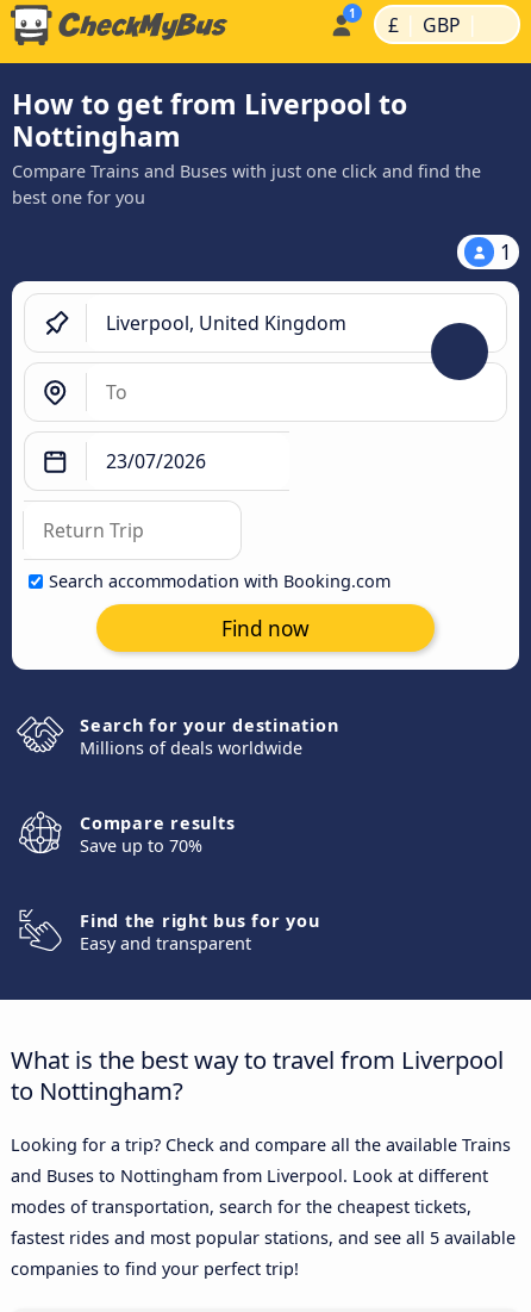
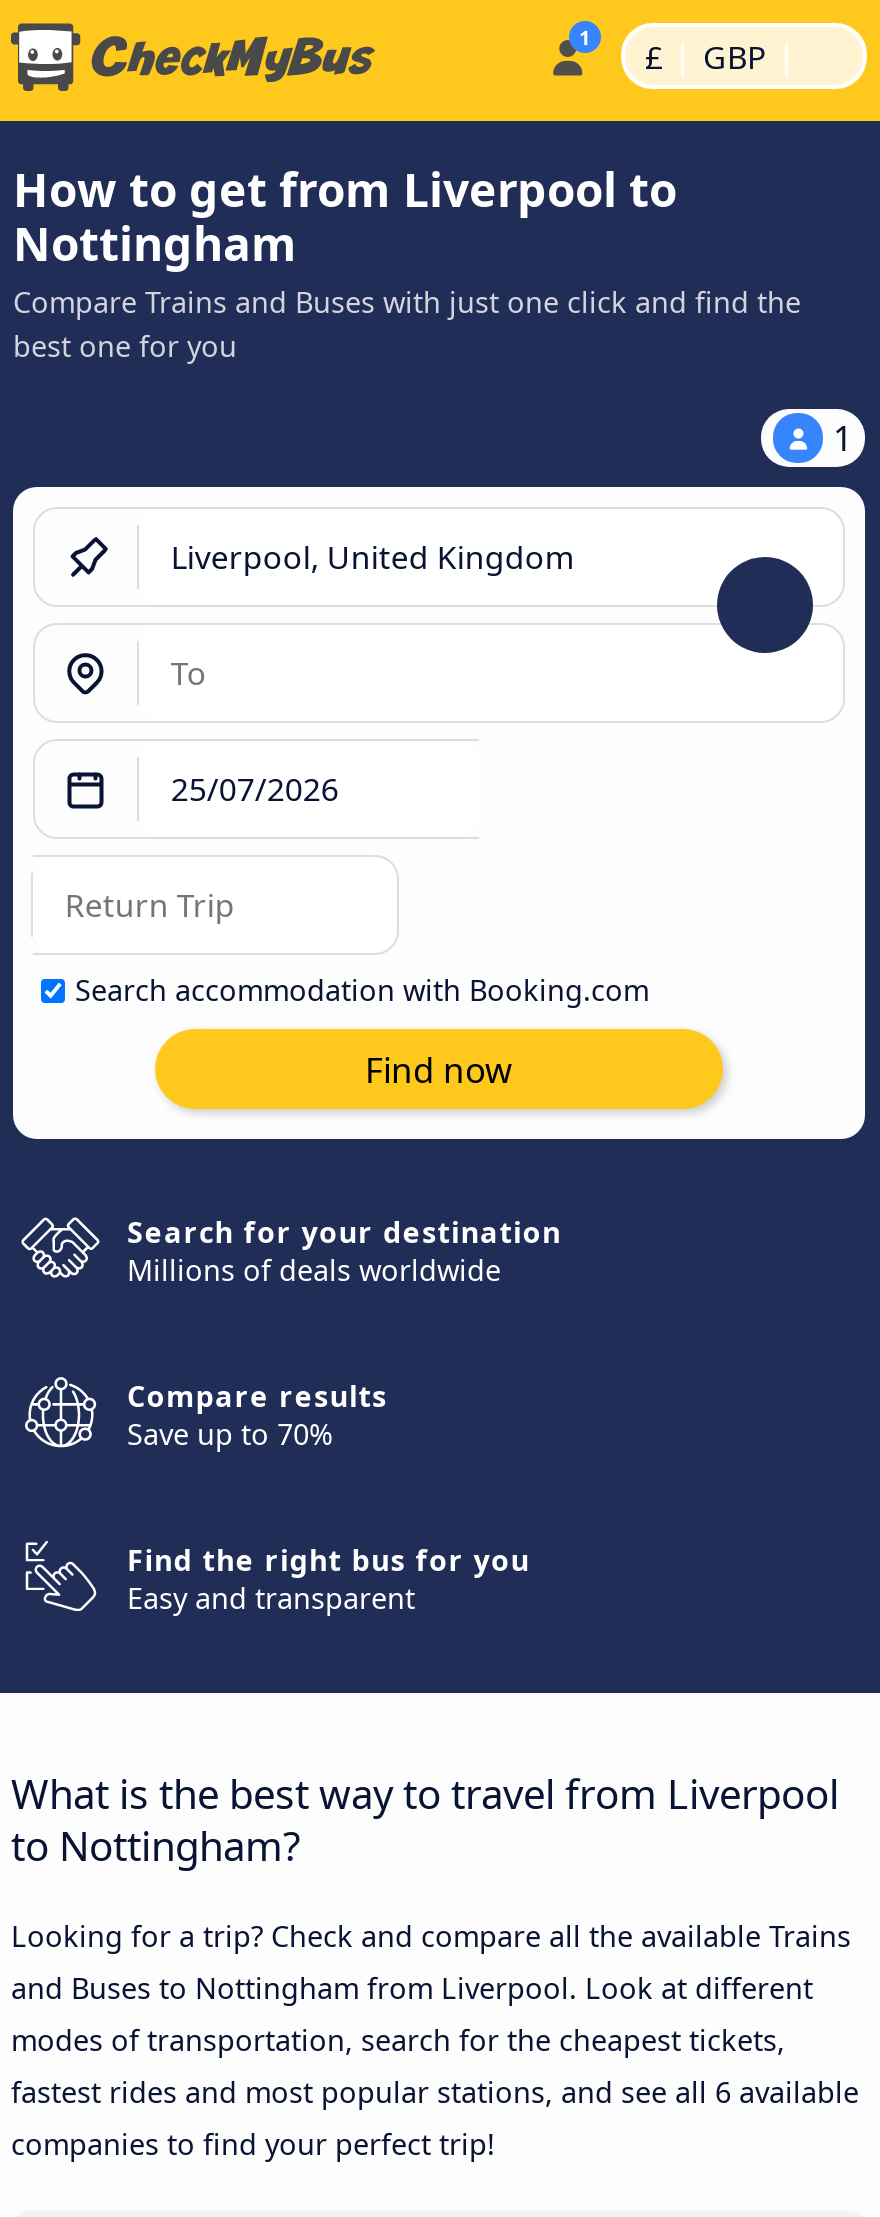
- fastest rides and most popular stations, and see all 5 available
+ fastest rides and most popular stations, and see all 6 available
